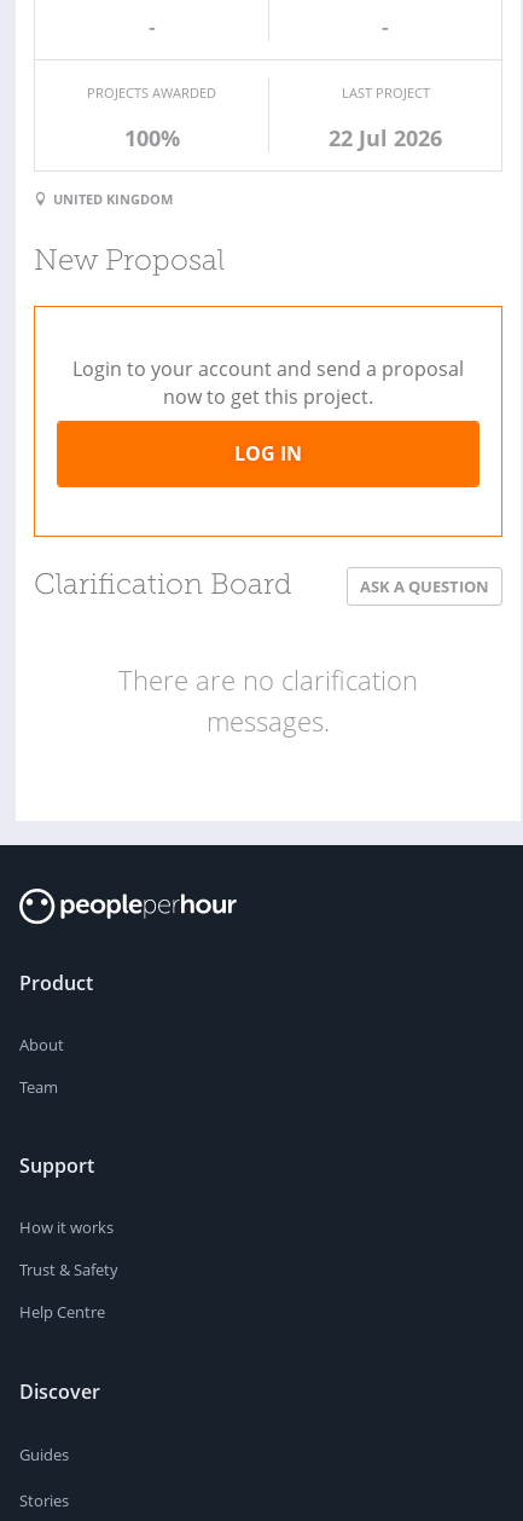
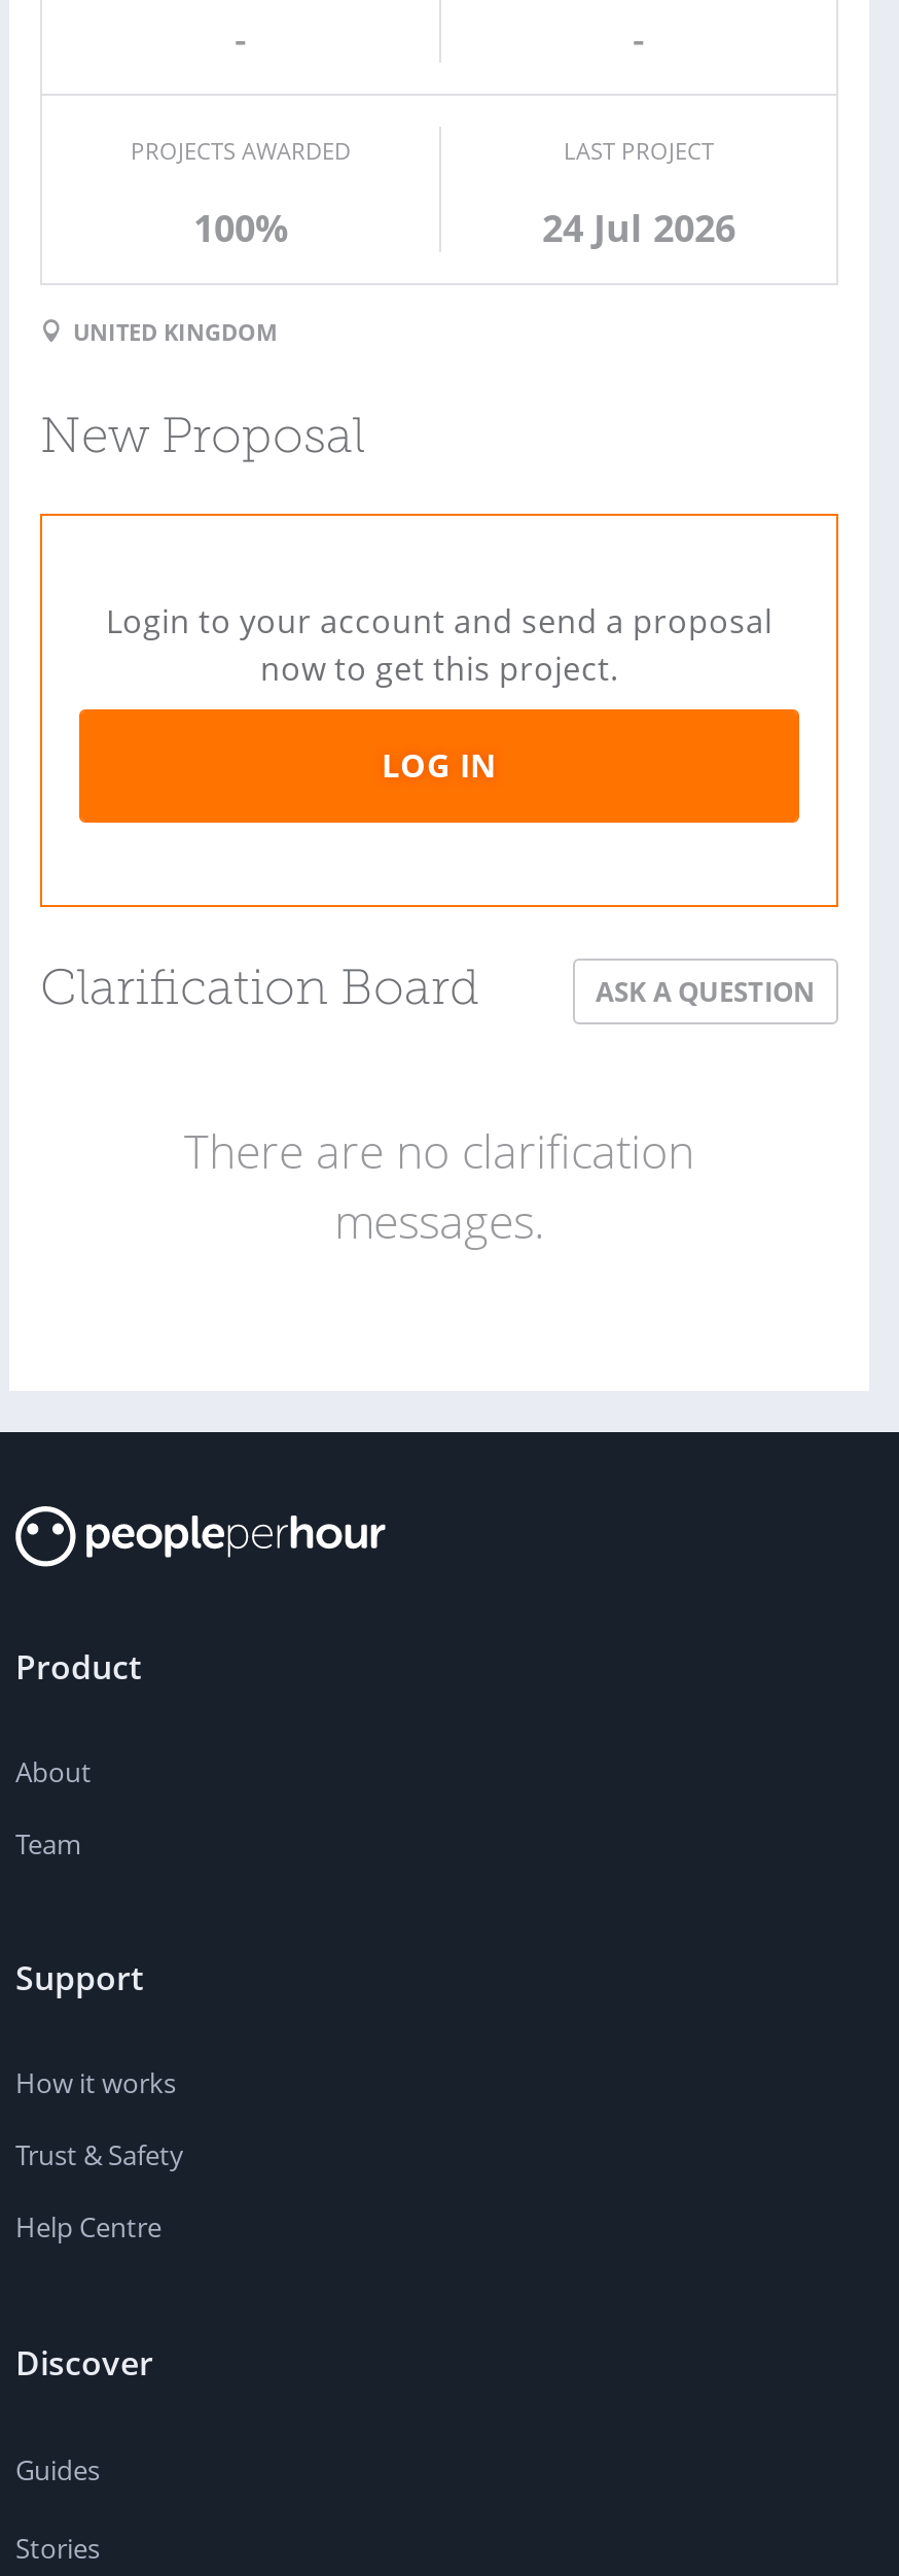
- 22 Jul 2026
+ 24 Jul 2026
